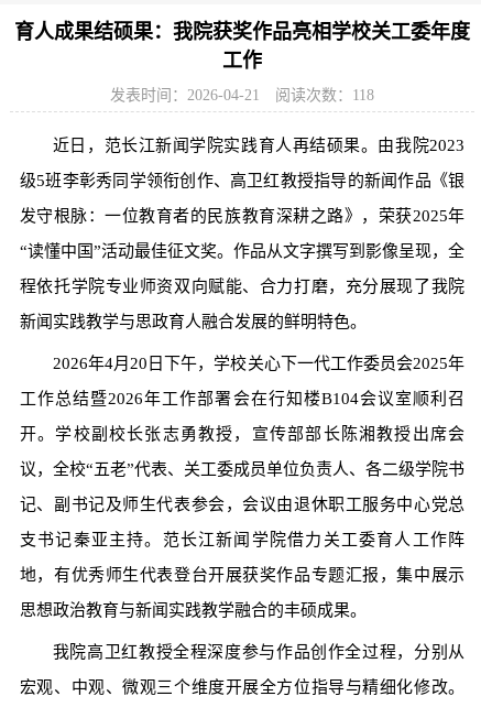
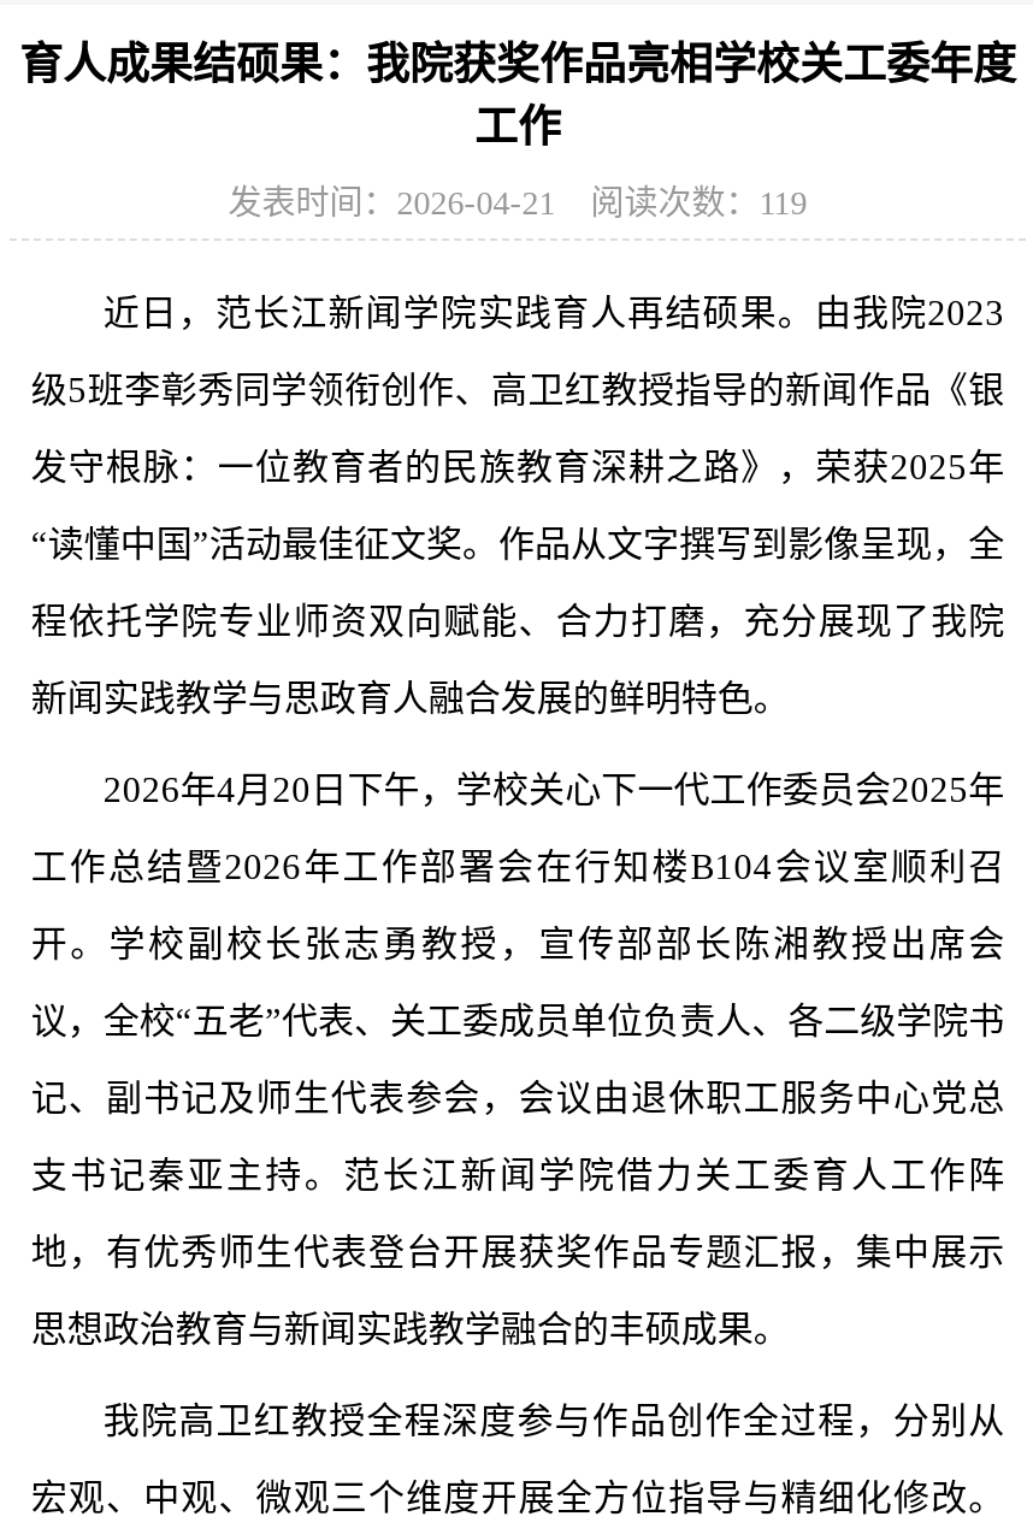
- 发表时间：2026-04-21 阅读次数：118
+ 发表时间：2026-04-21 阅读次数：119
